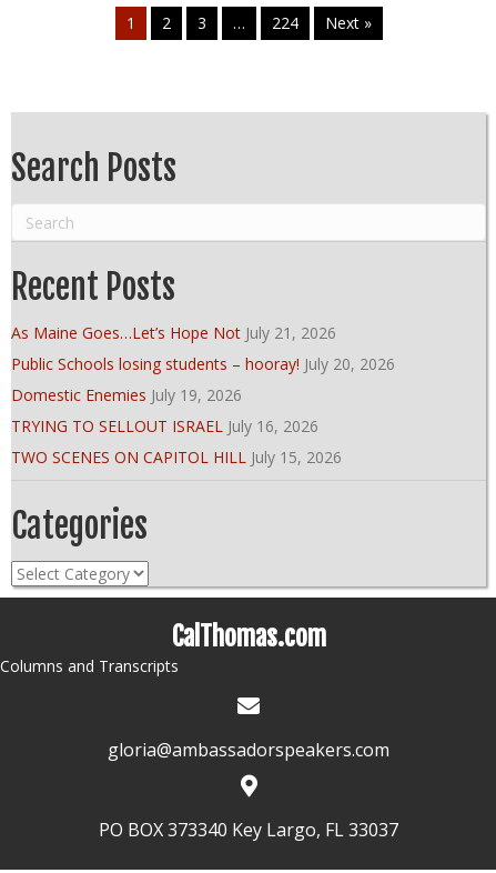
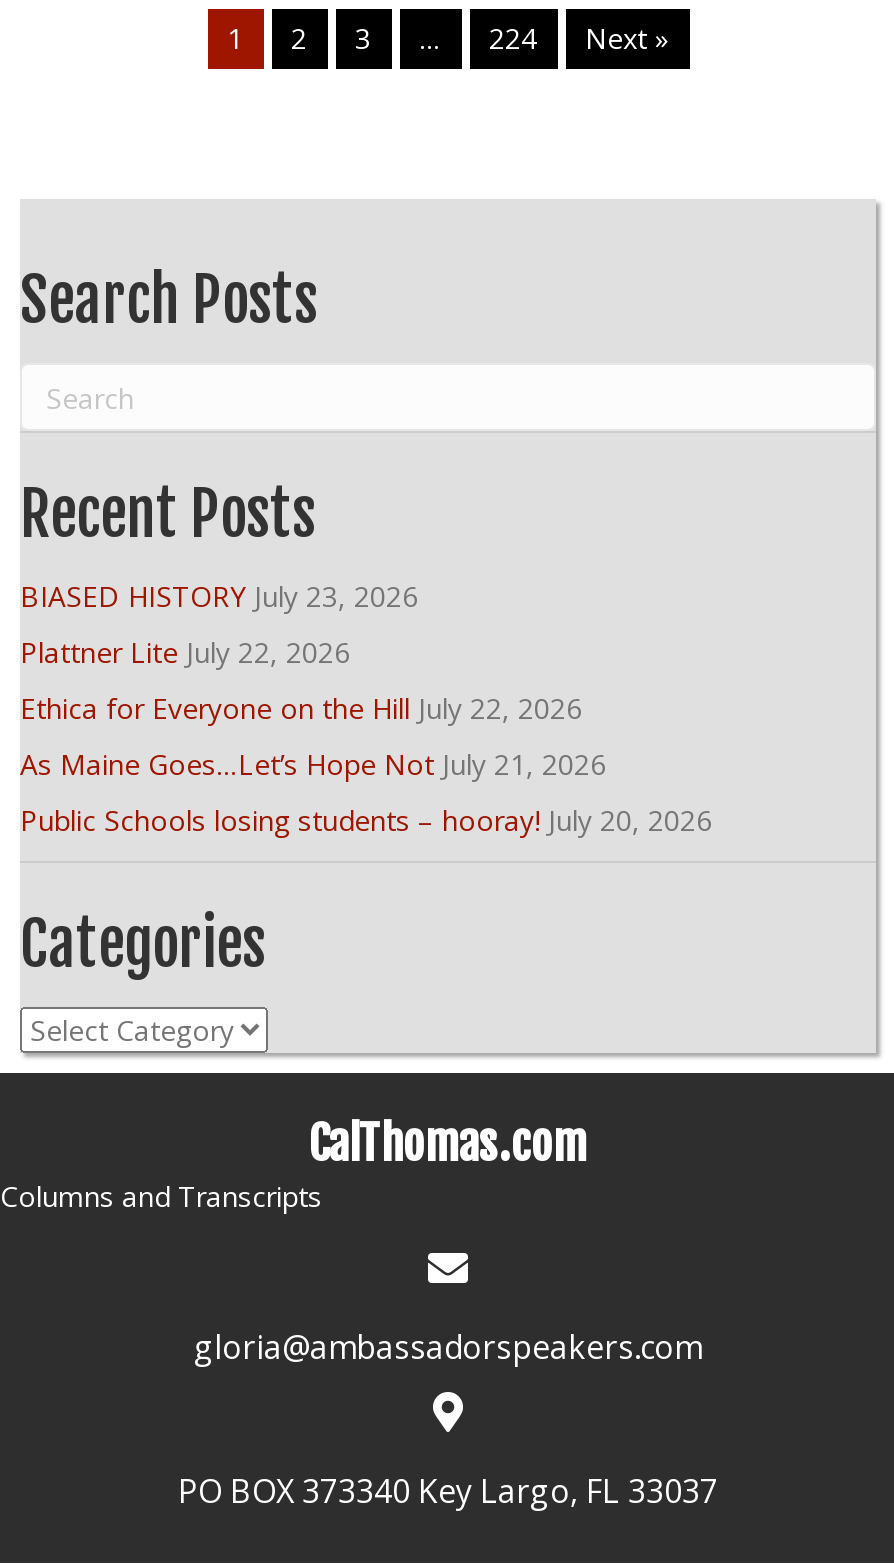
+ BIASED HISTORY July 23, 2026
+ Plattner Lite July 22, 2026
+ Ethica for Everyone on the Hill July 22, 2026

moved down: As Maine Goes…Let’s Hope Not July 21, 2026 | Public Schools losing students – hooray! July 20, 2026

- Domestic Enemies July 19, 2026
- TRYING TO SELLOUT ISRAEL July 16, 2026
- TWO SCENES ON CAPITOL HILL July 15, 2026
